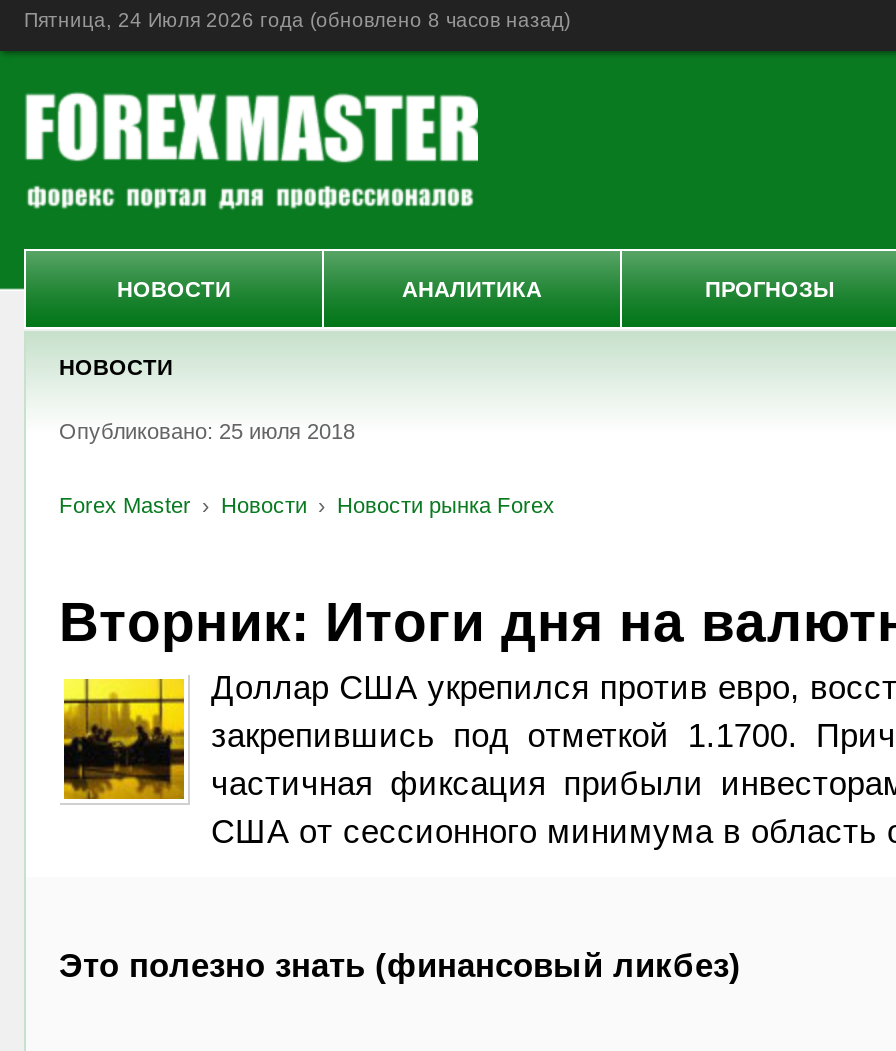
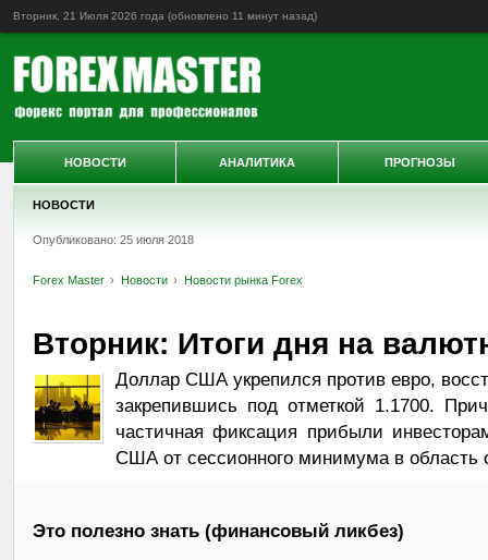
- Пятница, 24 Июля 2026 года (обновлено 8 часов назад)
+ Вторник, 21 Июля 2026 года (обновлено 11 минут назад)
